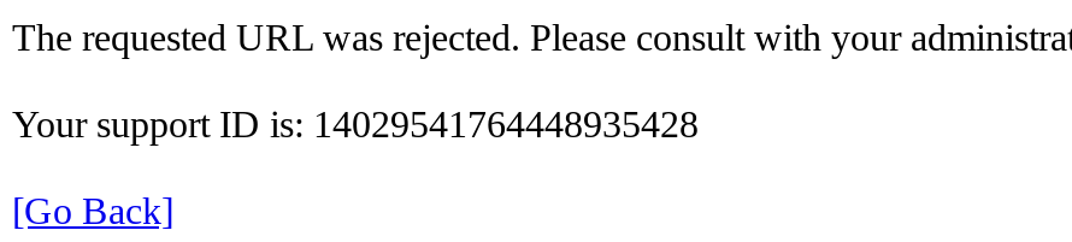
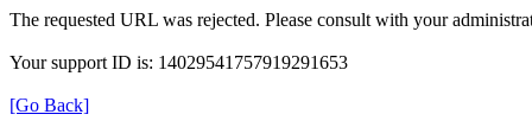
- Your support ID is: 14029541764448935428
+ Your support ID is: 14029541757919291653
